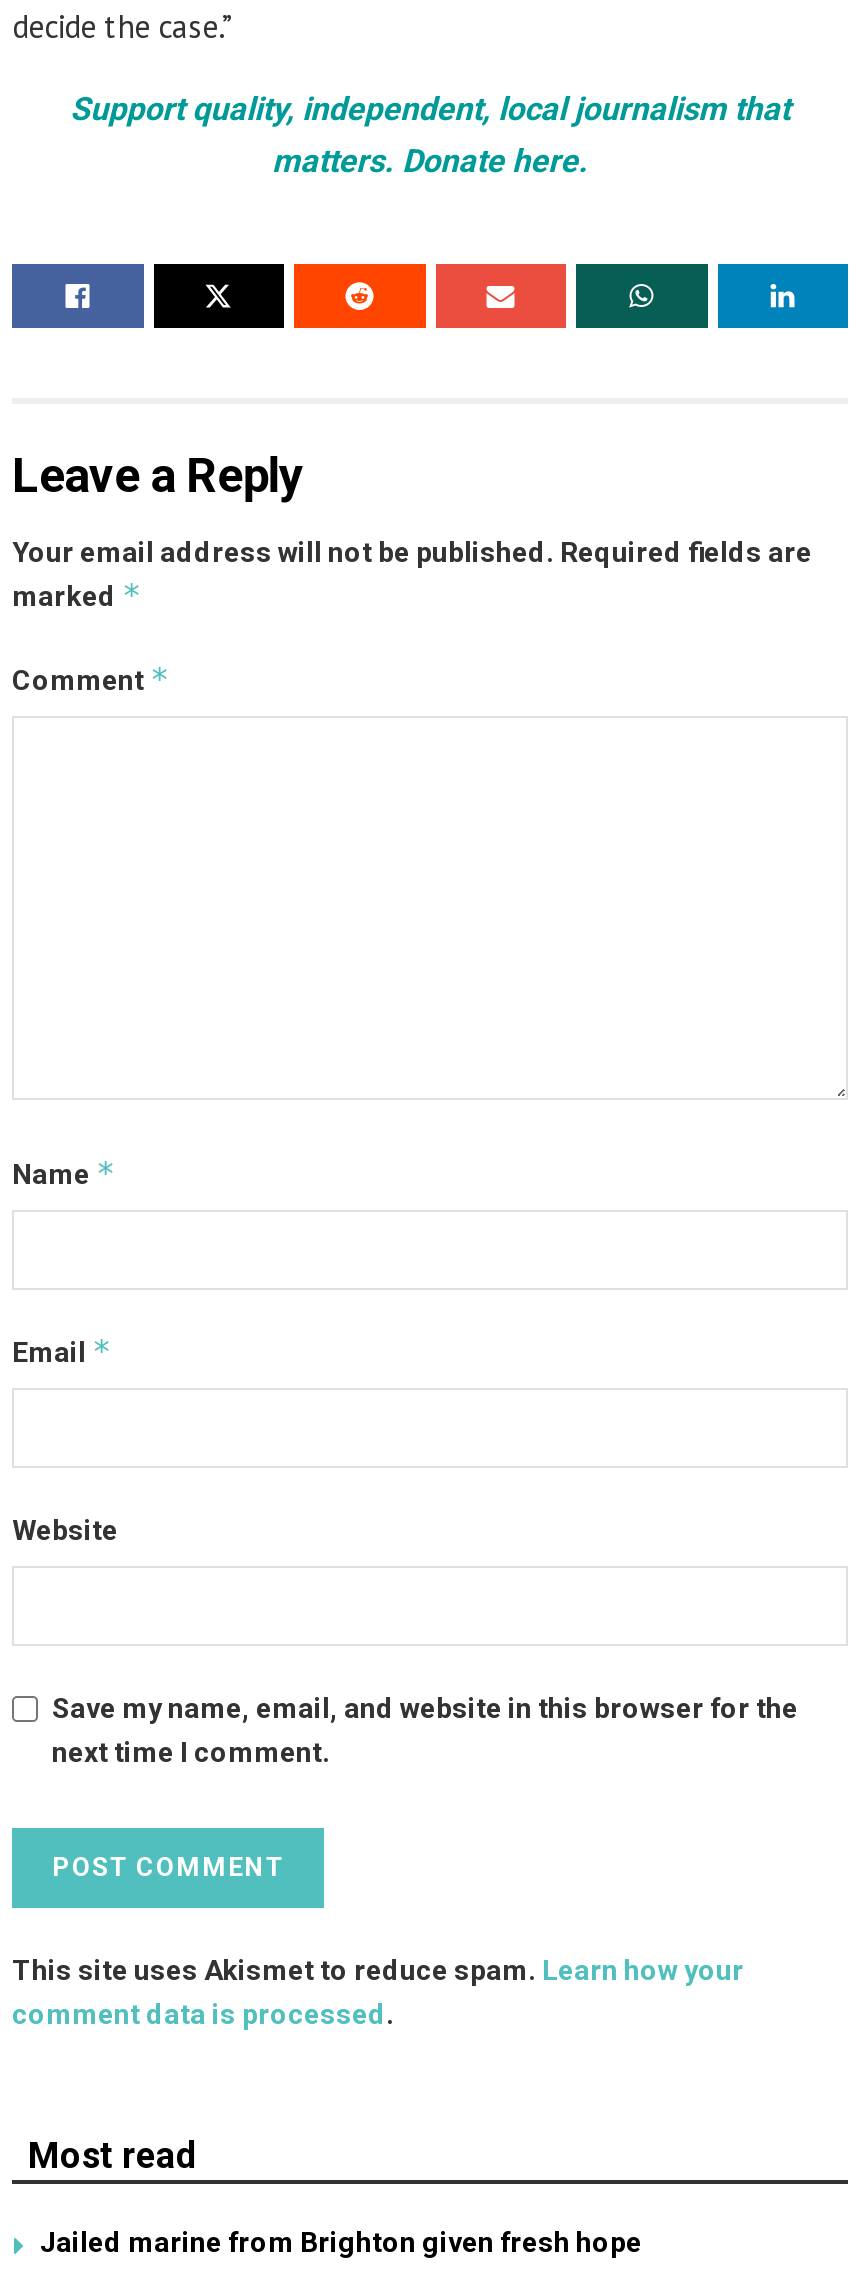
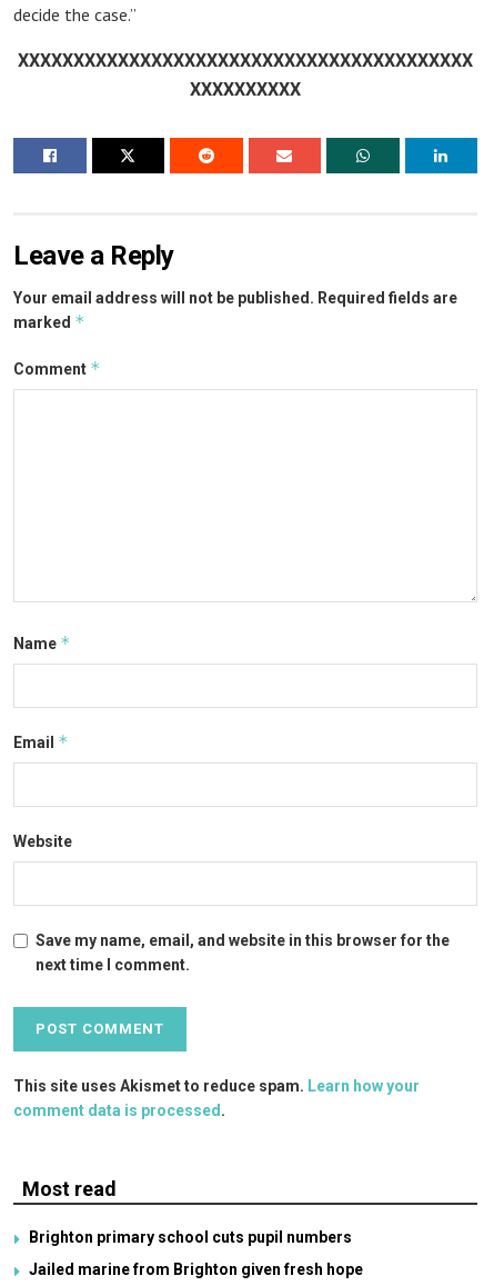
- Support quality, independent, local journalism that
- matters. Donate here.
+ XXXXXXXXXXXXXXXXXXXXXXXXXXXXXXXXXXXXXXXXX
+ XXXXXXXXXX

+ Brighton primary school cuts pupil numbers
